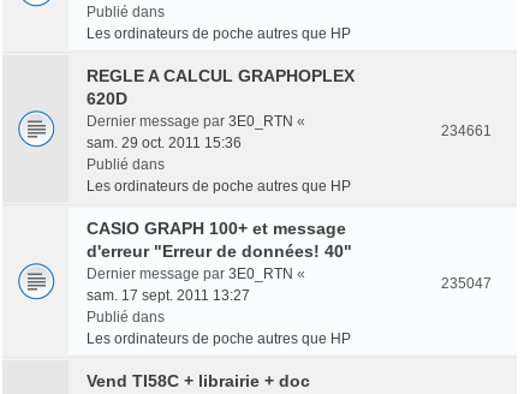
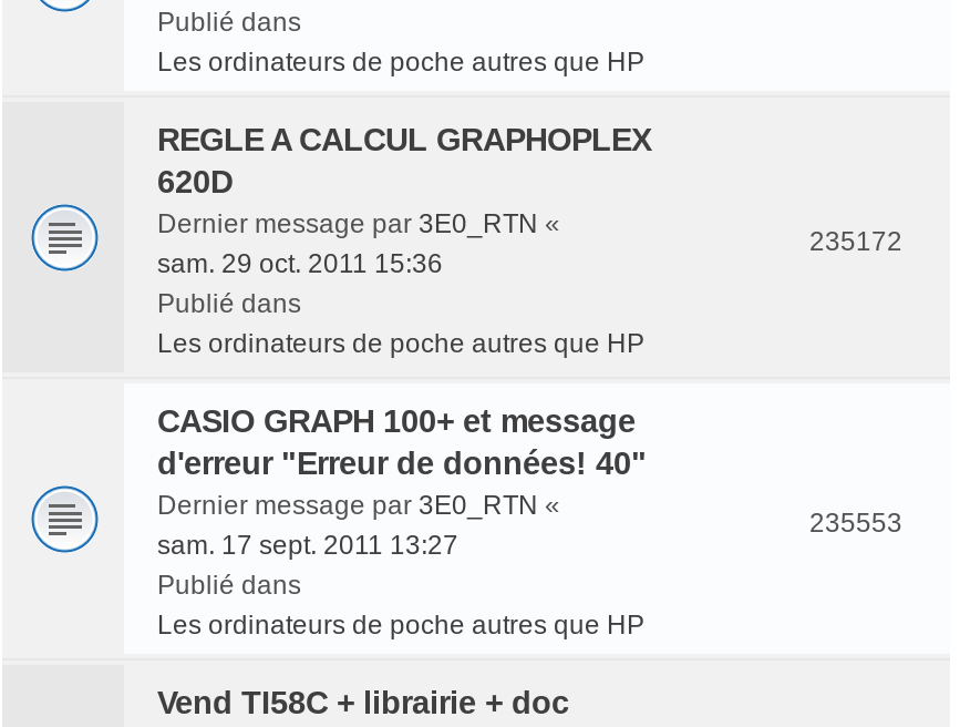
- 234661
+ 235172

- 235047
+ 235553
